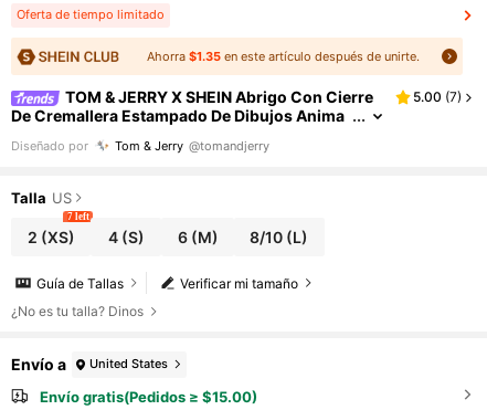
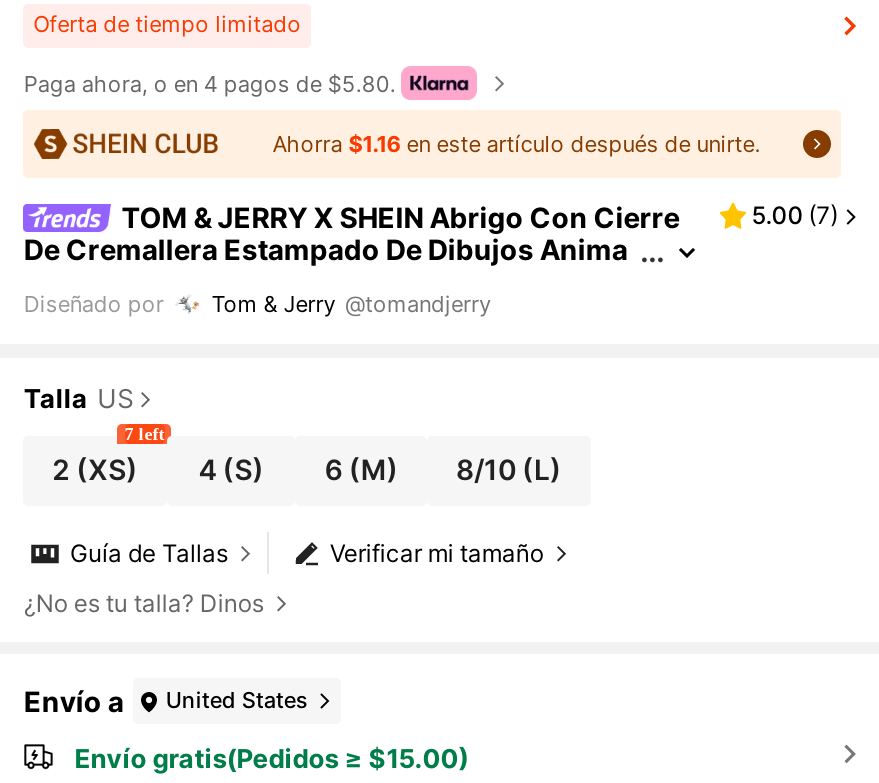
- Ahorra $1.35 en este artículo después de unirte.
+ Paga ahora, o en 4 pagos de $5.80.
+ Ahorra $1.16 en este artículo después de unirte.
